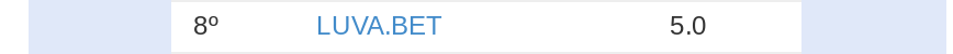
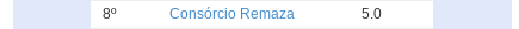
- LUVA.BET
+ Consórcio Remaza
